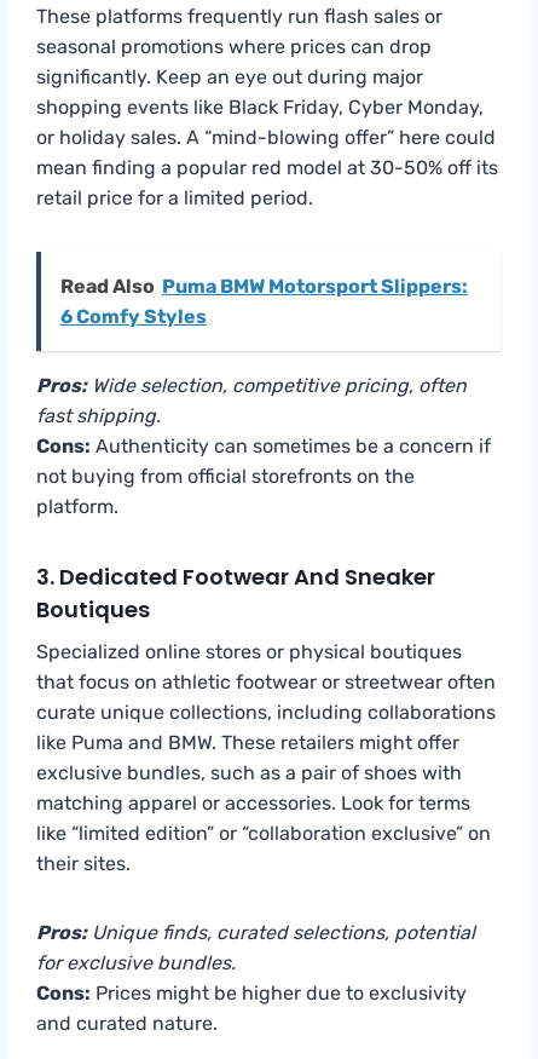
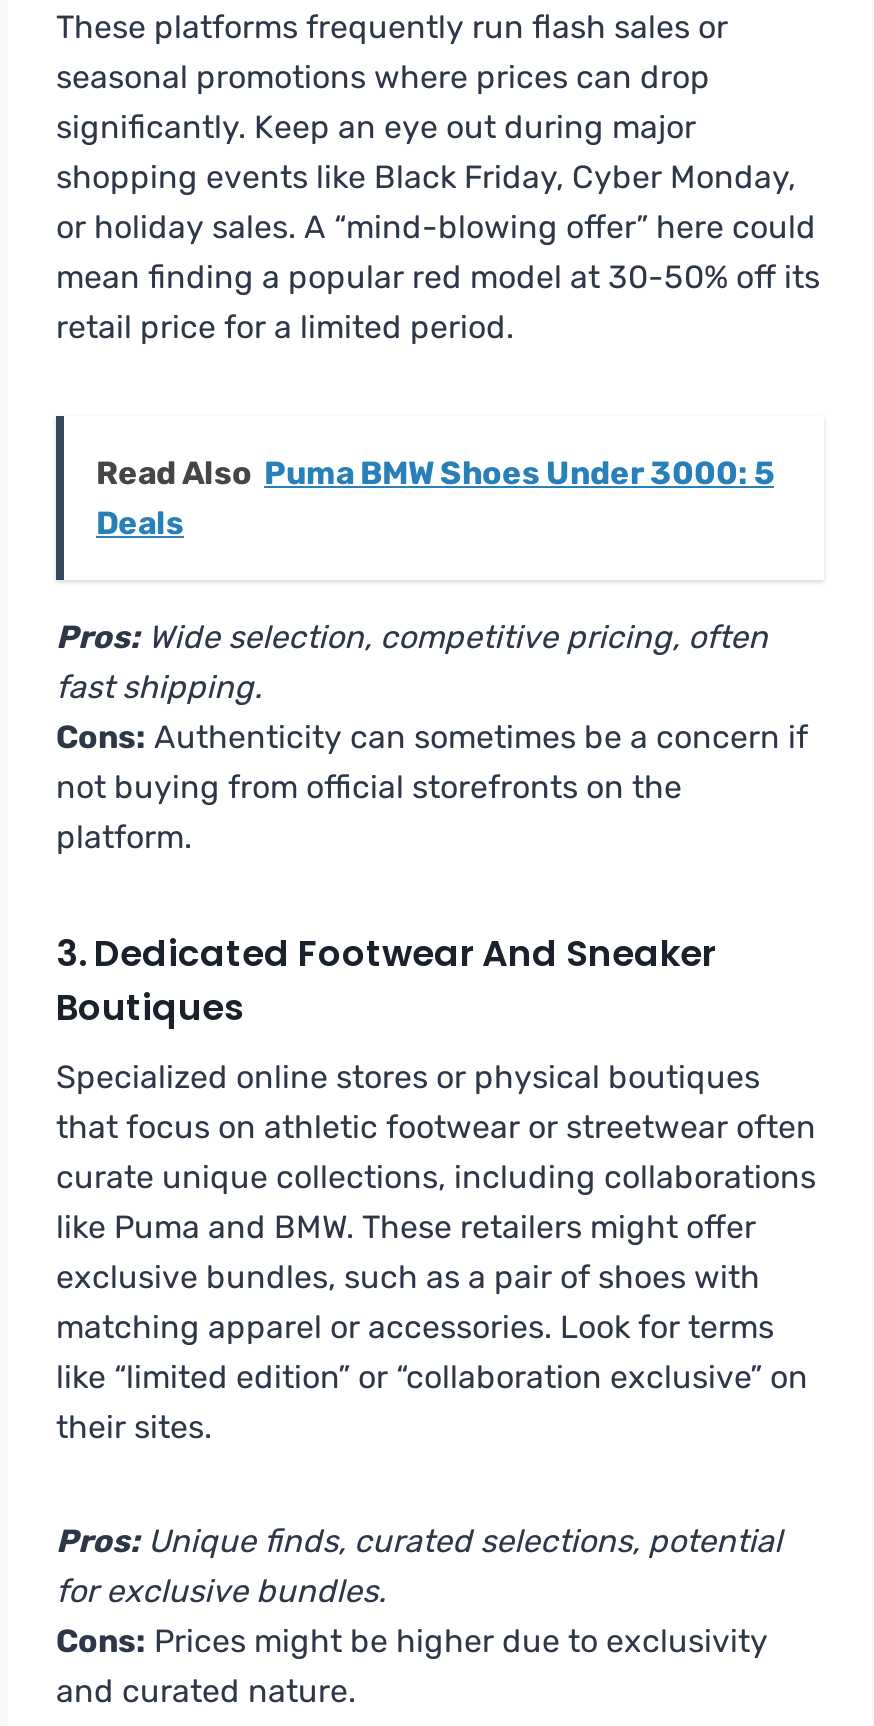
- Read Also Puma BMW Motorsport Slippers:
- 6 Comfy Styles
+ Read Also Puma BMW Shoes Under 3000: 5
+ Deals
